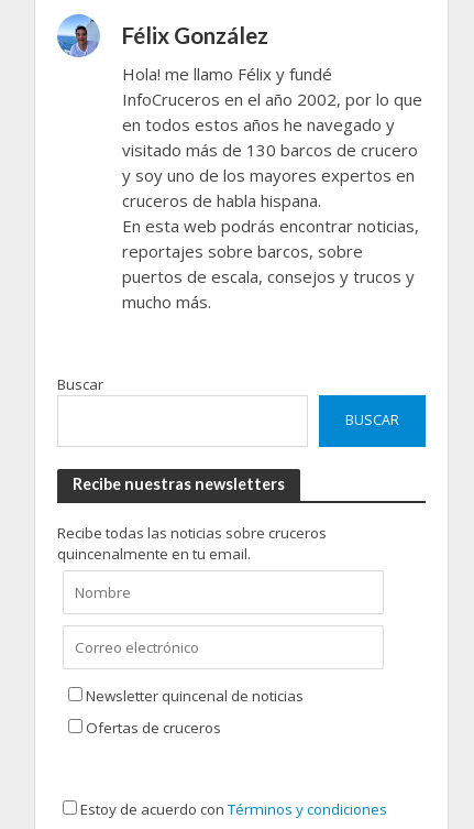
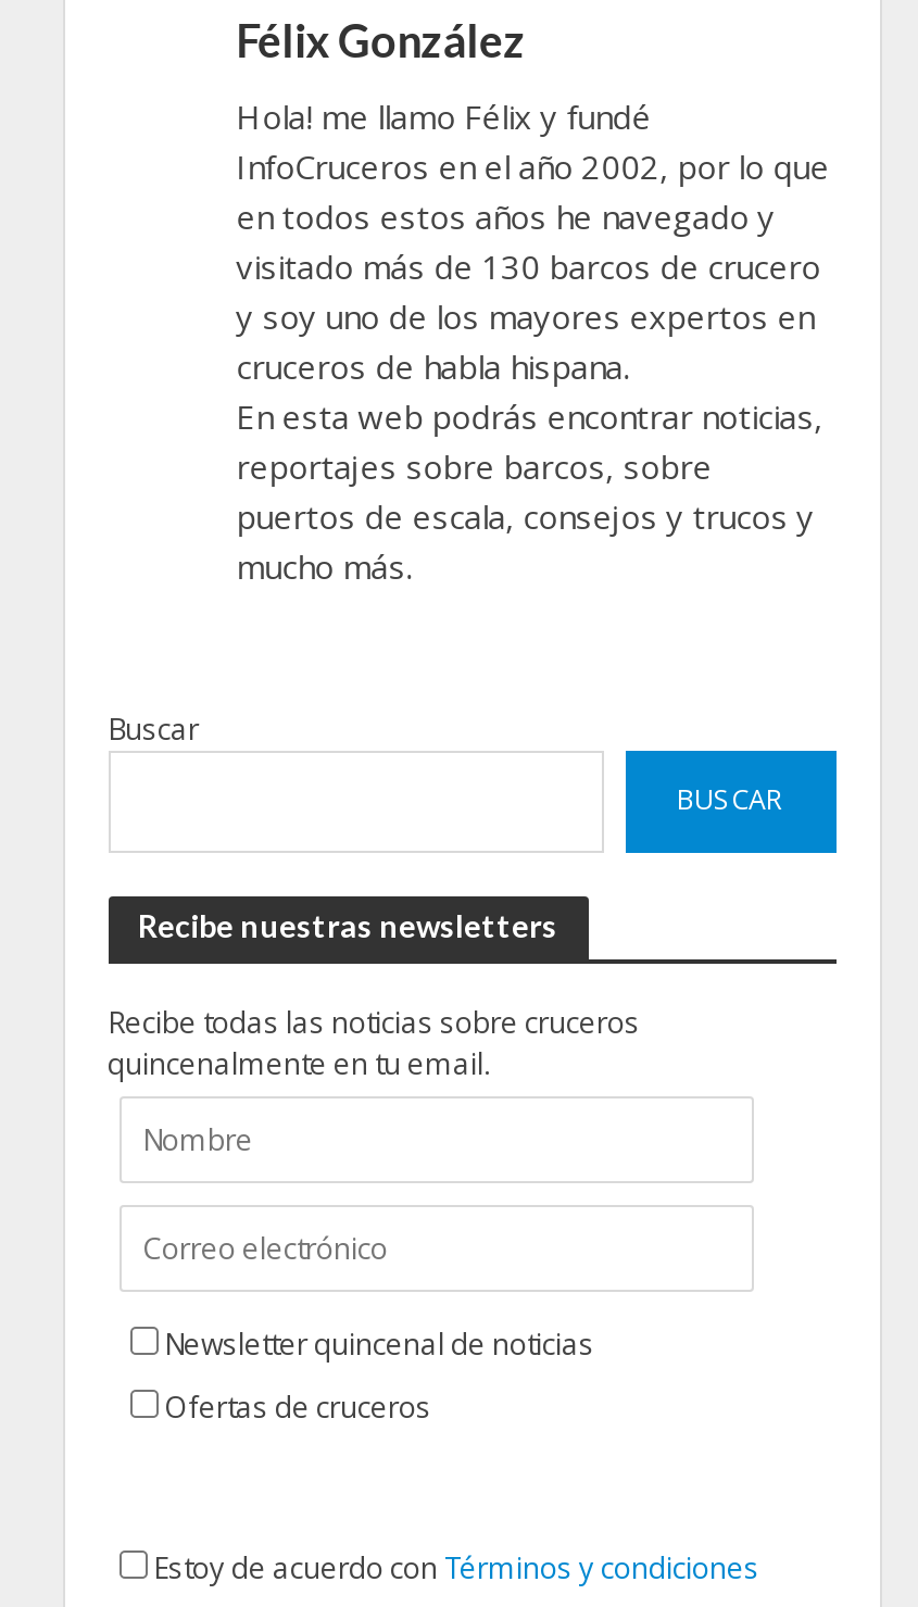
- [image]
